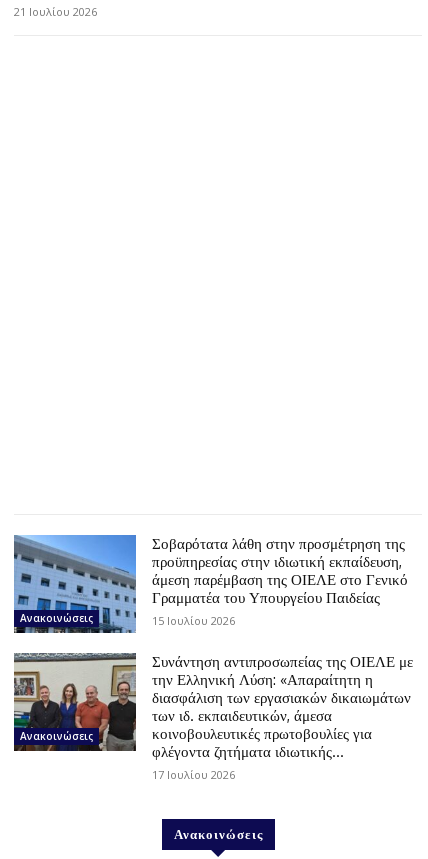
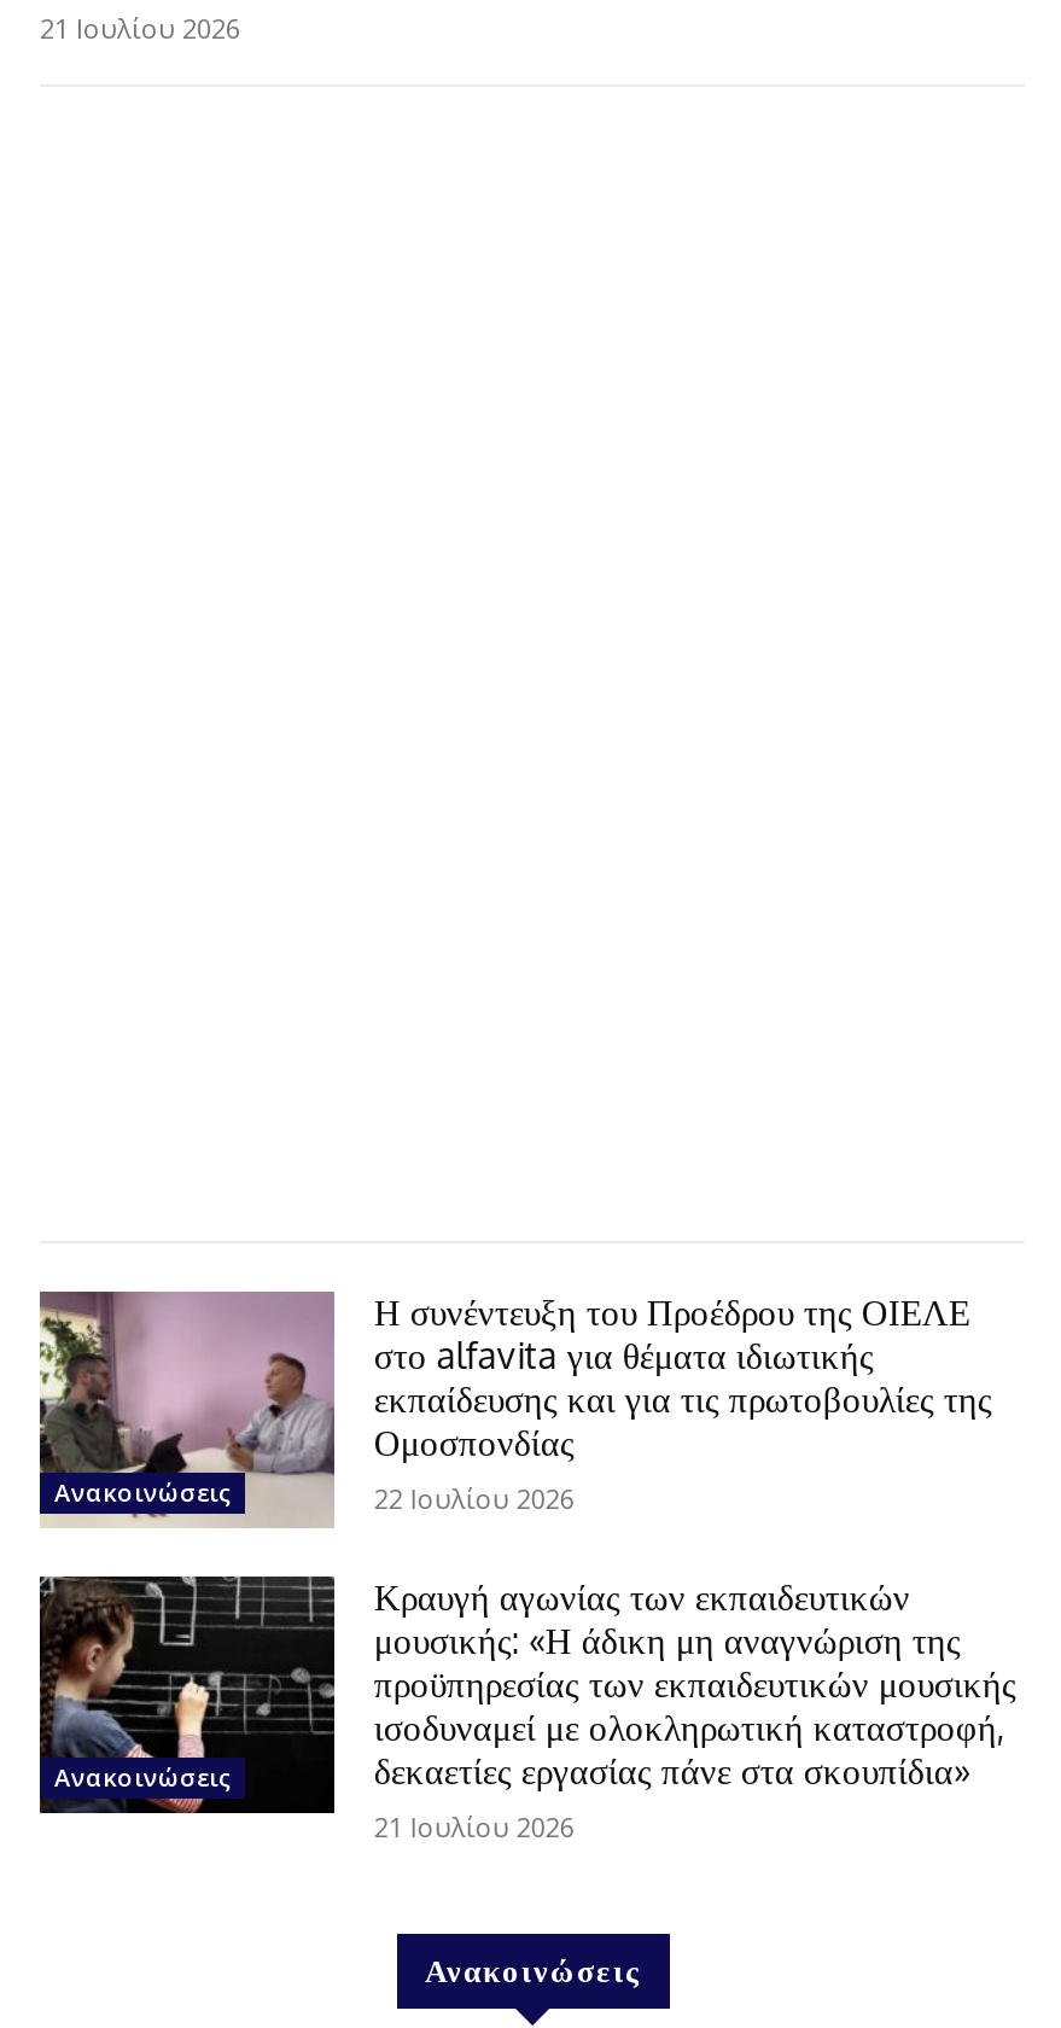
- [image]
- Σοβαρότατα λάθη στην προσμέτρηση της
- προϋπηρεσίας στην ιδιωτική εκπαίδευση,
- άμεση παρέμβαση της ΟΙΕΛΕ στο Γενικό
- Γραμματέα του Υπουργείου Παιδείας
- 15 Ιουλίου 2026
+ [image]
+ Η συνέντευξη του Προέδρου της ΟΙΕΛΕ
+ στο alfavita για θέματα ιδιωτικής
+ εκπαίδευσης και για τις πρωτοβουλίες της
+ Ομοσπονδίας
+ 22 Ιουλίου 2026

- [image]
- Συνάντηση αντιπροσωπείας της ΟΙΕΛΕ με
- την Ελληνική Λύση: «Απαραίτητη η
- διασφάλιση των εργασιακών δικαιωμάτων
- των ιδ. εκπαιδευτικών, άμεσα
- κοινοβουλευτικές πρωτοβουλίες για
- φλέγοντα ζητήματα ιδιωτικής...
- 17 Ιουλίου 2026
+ [image]
+ Κραυγή αγωνίας των εκπαιδευτικών
+ μουσικής: «Η άδικη μη αναγνώριση της
+ προϋπηρεσίας των εκπαιδευτικών μουσικής
+ ισοδυναμεί με ολοκληρωτική καταστροφή,
+ δεκαετίες εργασίας πάνε στα σκουπίδια»
+ 21 Ιουλίου 2026
